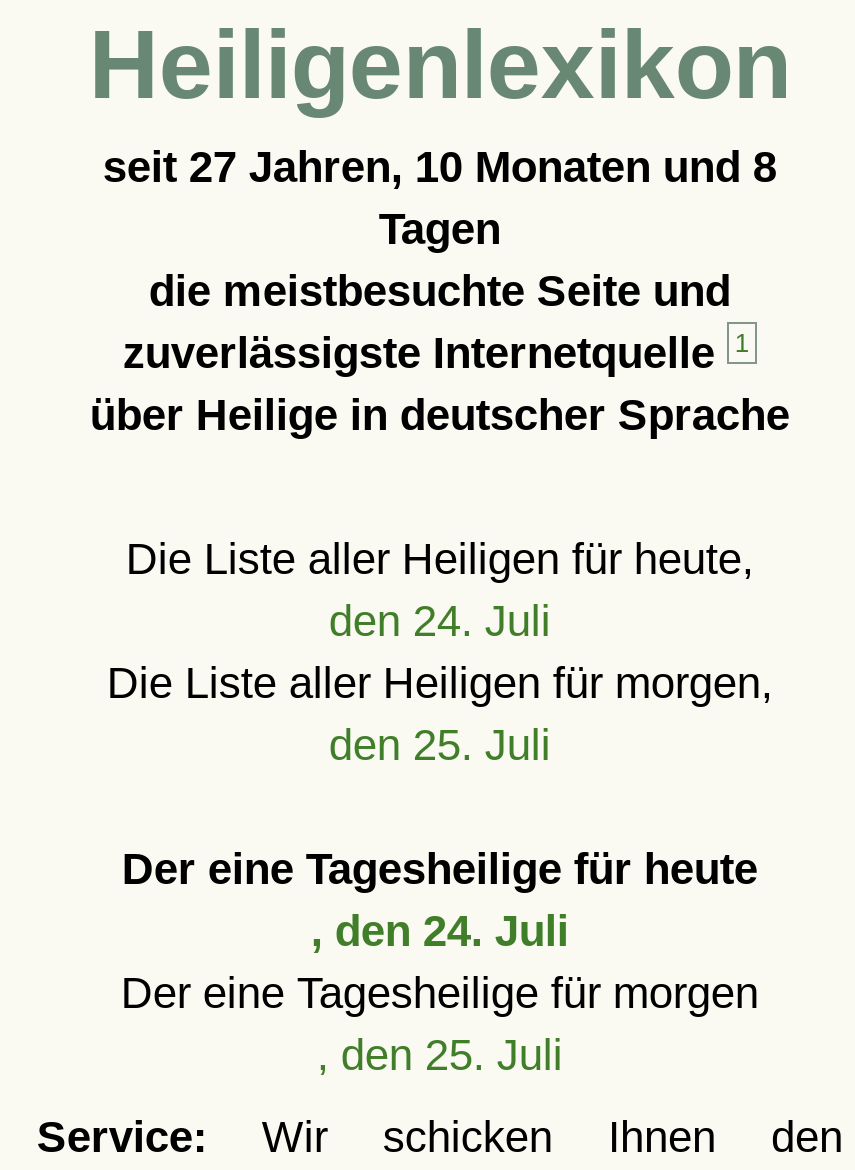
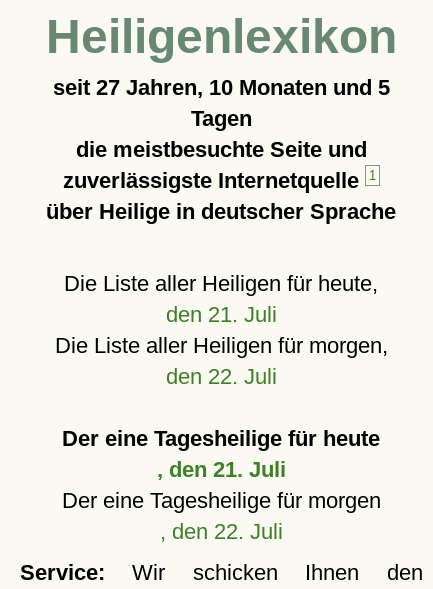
- seit 27 Jahren, 10 Monaten und 8
+ seit 27 Jahren, 10 Monaten und 5

- den 24. Juli
+ den 21. Juli

- den 25. Juli
+ den 22. Juli

- , den 24. Juli
+ , den 21. Juli

- , den 25. Juli
+ , den 22. Juli
